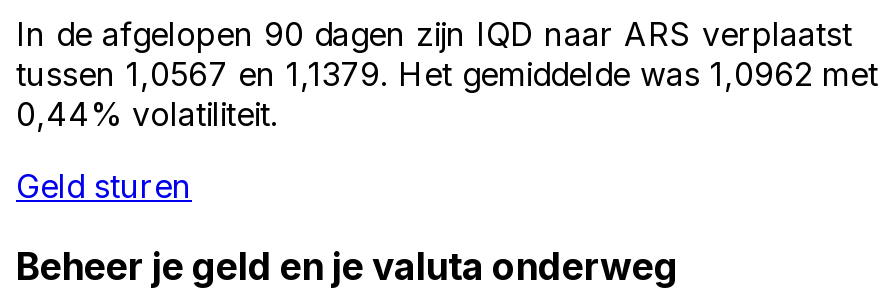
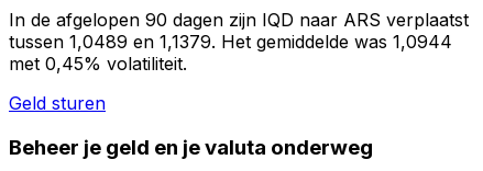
- tussen 1,0567 en 1,1379. Het gemiddelde was 1,0962 met
- 0,44% volatiliteit.
+ tussen 1,0489 en 1,1379. Het gemiddelde was 1,0944
+ met 0,45% volatiliteit.
